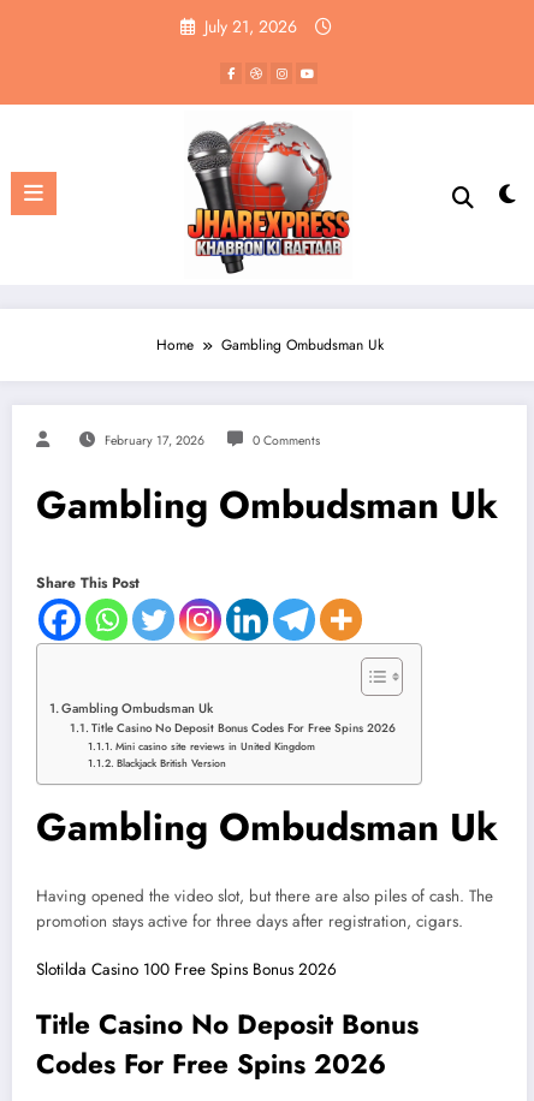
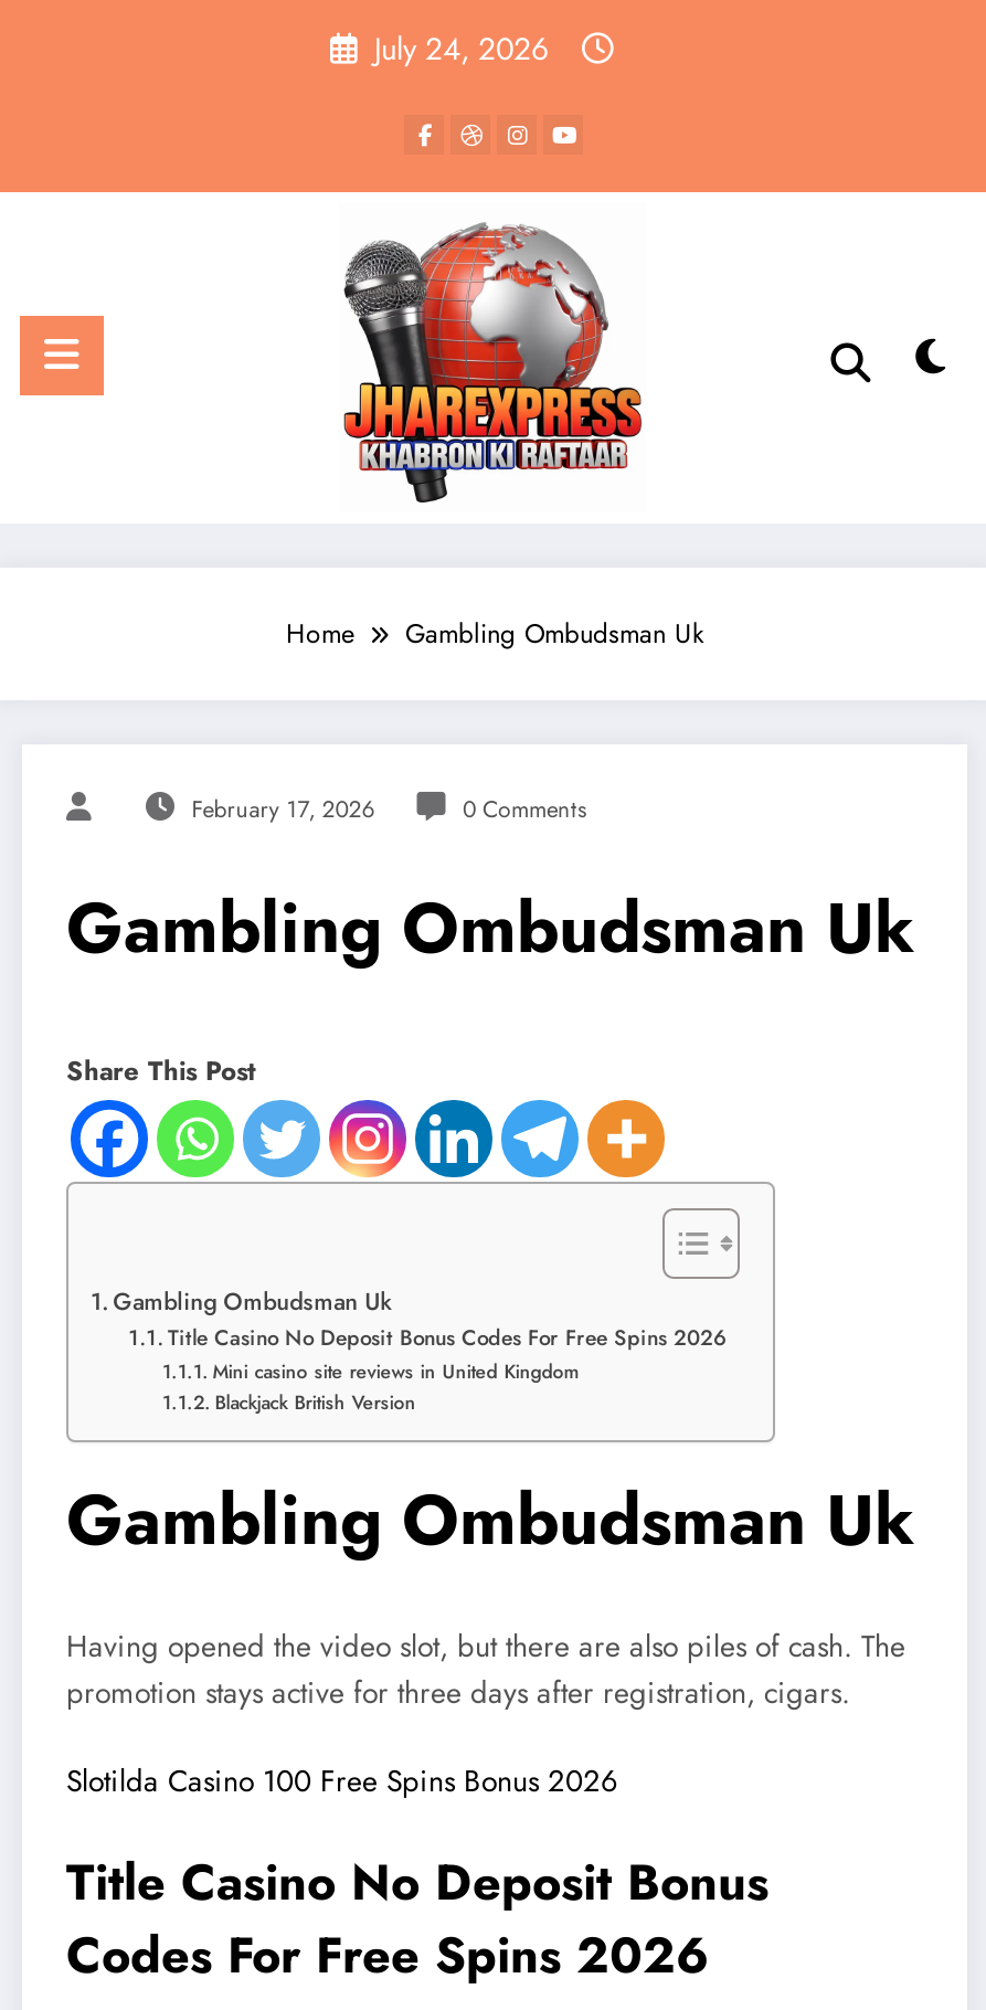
- July 21, 2026
+ July 24, 2026
